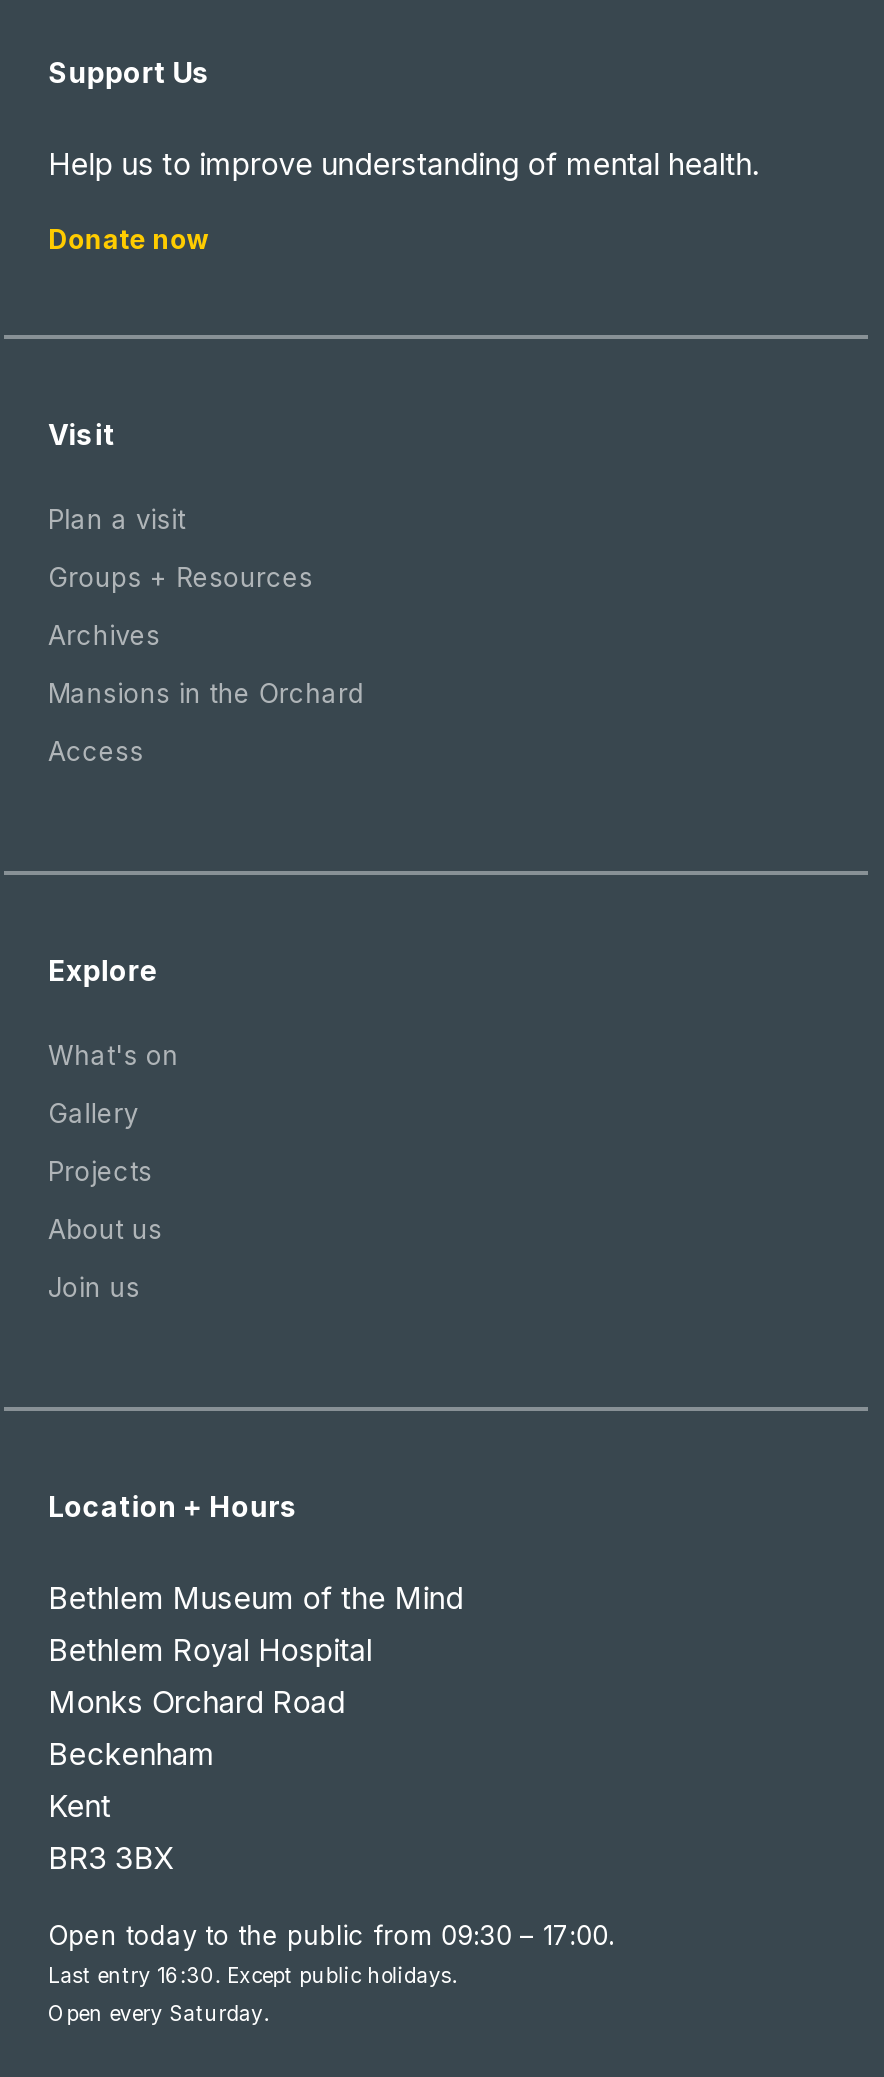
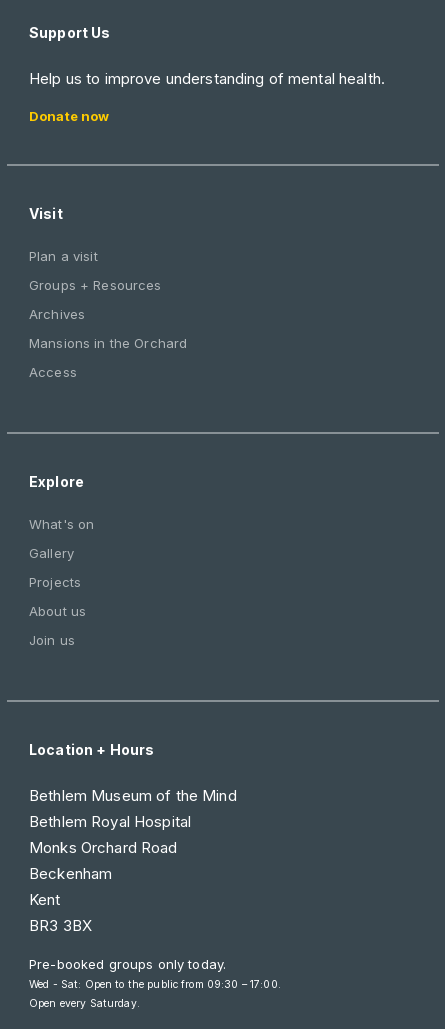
- Open today to the public from 09:30 – 17:00.
- Last entry 16:30. Except public holidays.
+ Pre-booked groups only today.
+ Wed - Sat: Open to the public from 09:30 – 17:00.
